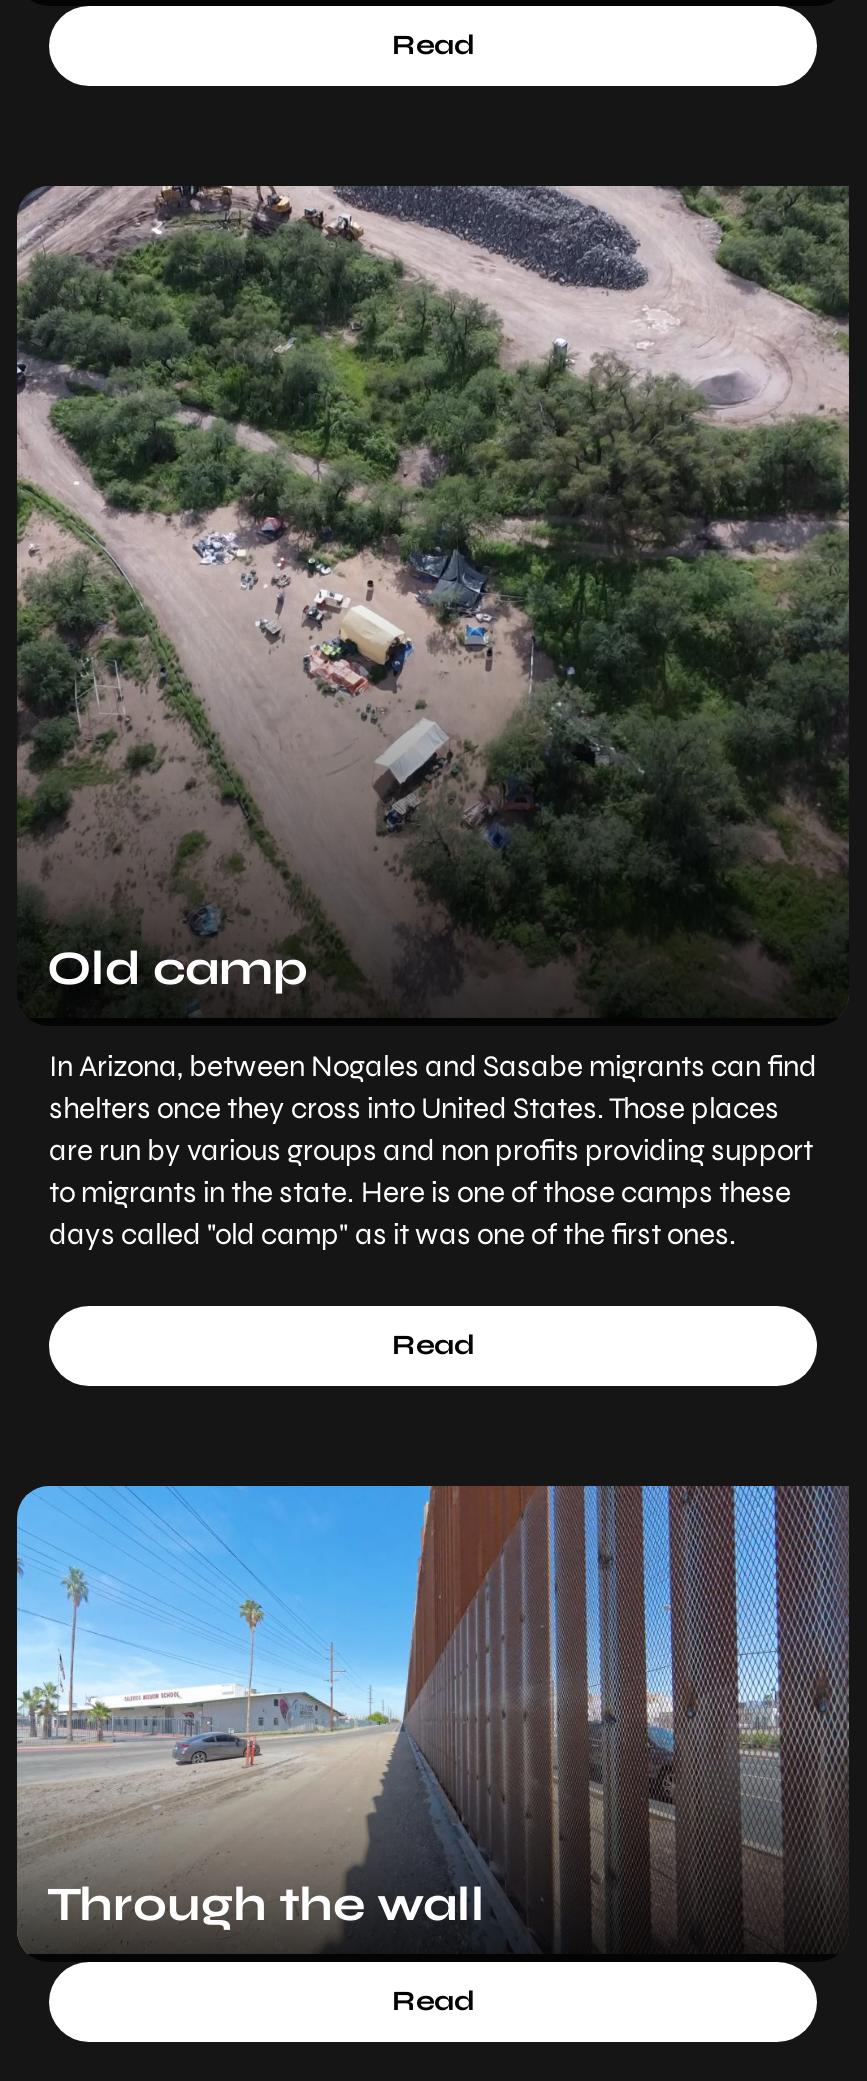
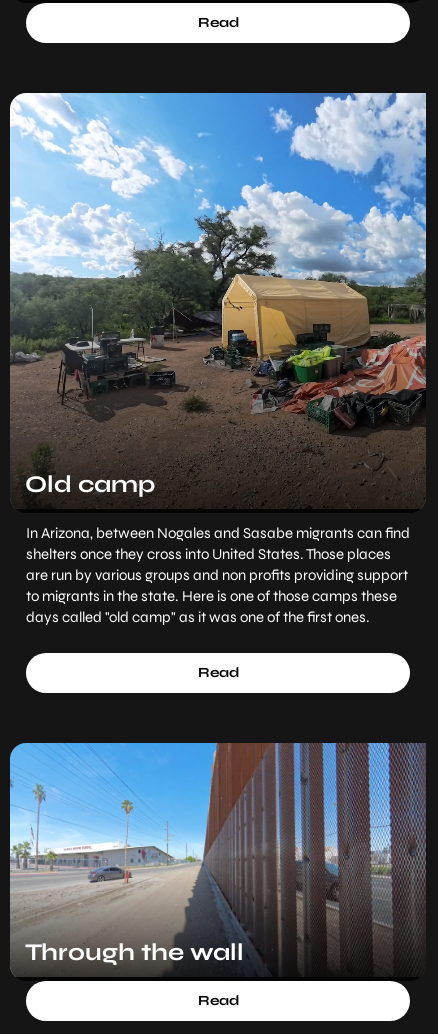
- [image]
+ [image]
